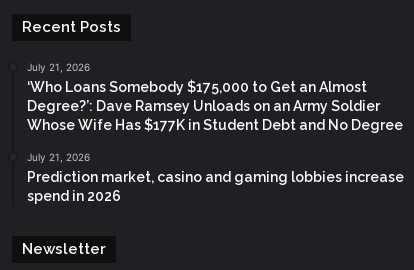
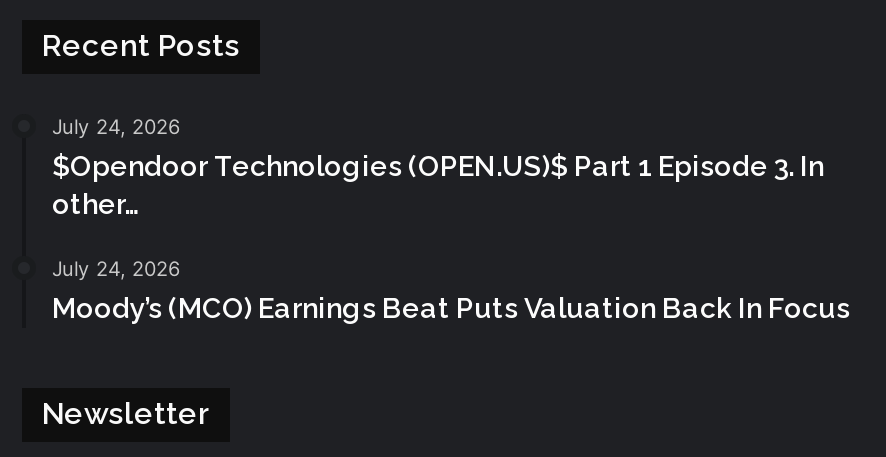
- July 21, 2026
- ‘Who Loans Somebody $175,000 to Get an Almost
- Degree?’: Dave Ramsey Unloads on an Army Soldier
- Whose Wife Has $177K in Student Debt and No Degree
+ July 24, 2026
+ $Opendoor Technologies (OPEN.US)$ Part 1 Episode 3. In
+ other…

- July 21, 2026
- Prediction market, casino and gaming lobbies increase
- spend in 2026
+ July 24, 2026
+ Moody’s (MCO) Earnings Beat Puts Valuation Back In Focus
